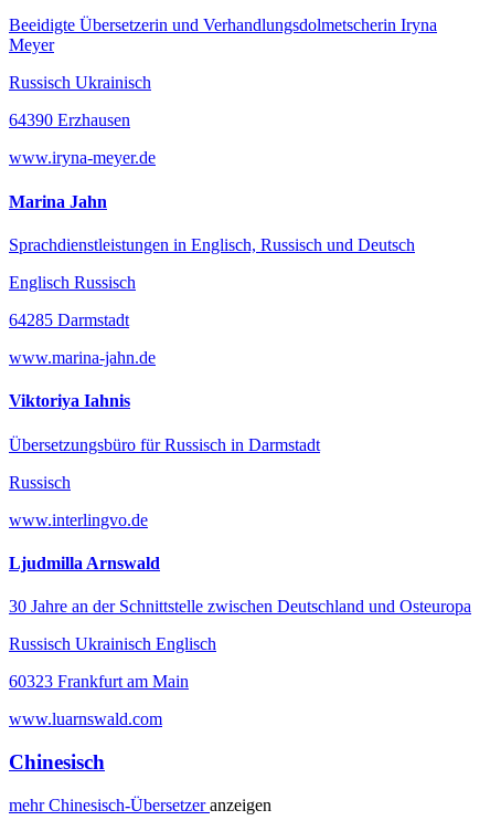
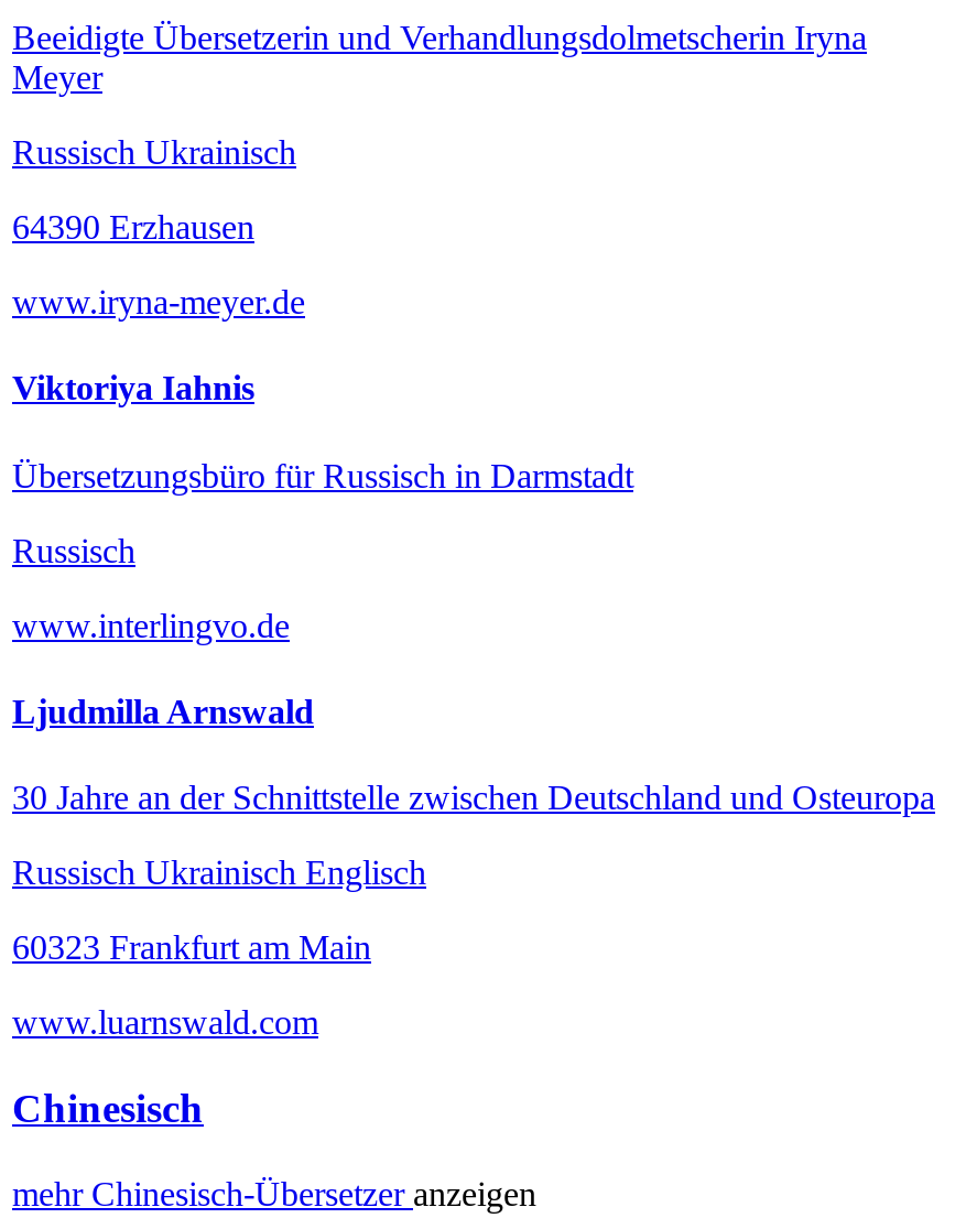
- Marina Jahn
- Sprachdienstleistungen in Englisch, Russisch und Deutsch
- Englisch Russisch
- 64285 Darmstadt
- www.marina-jahn.de
